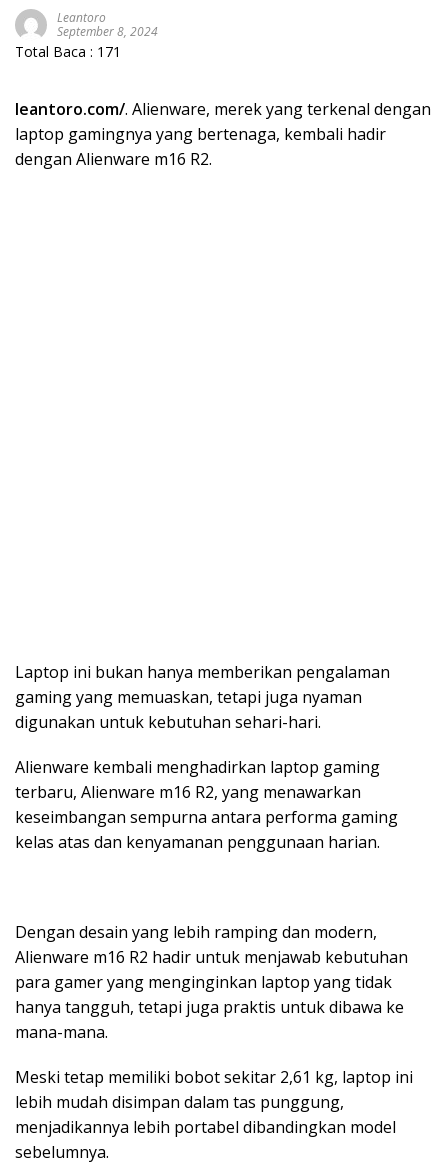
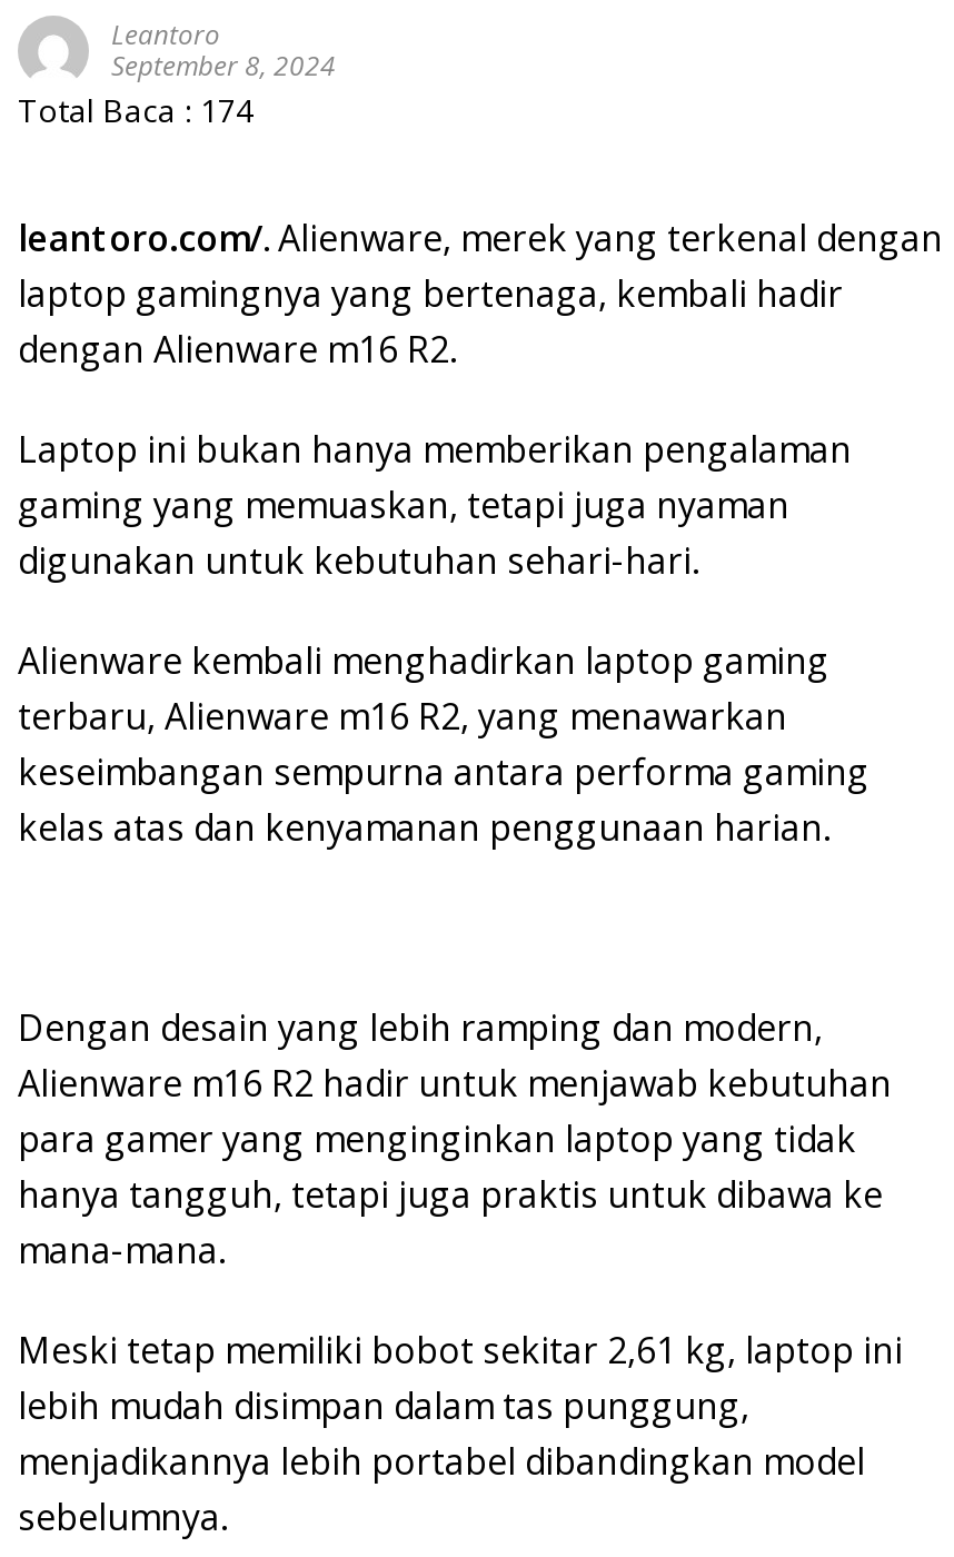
- Total Baca : 171
+ Total Baca : 174
